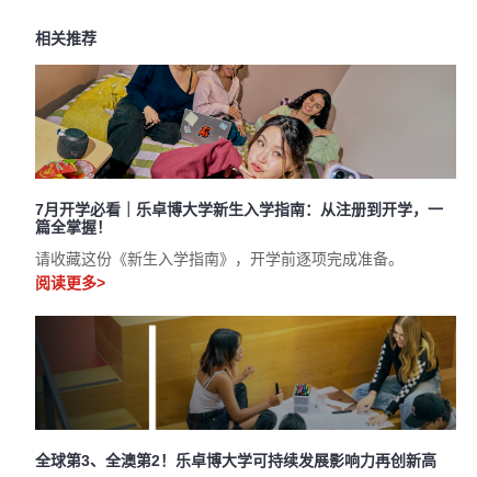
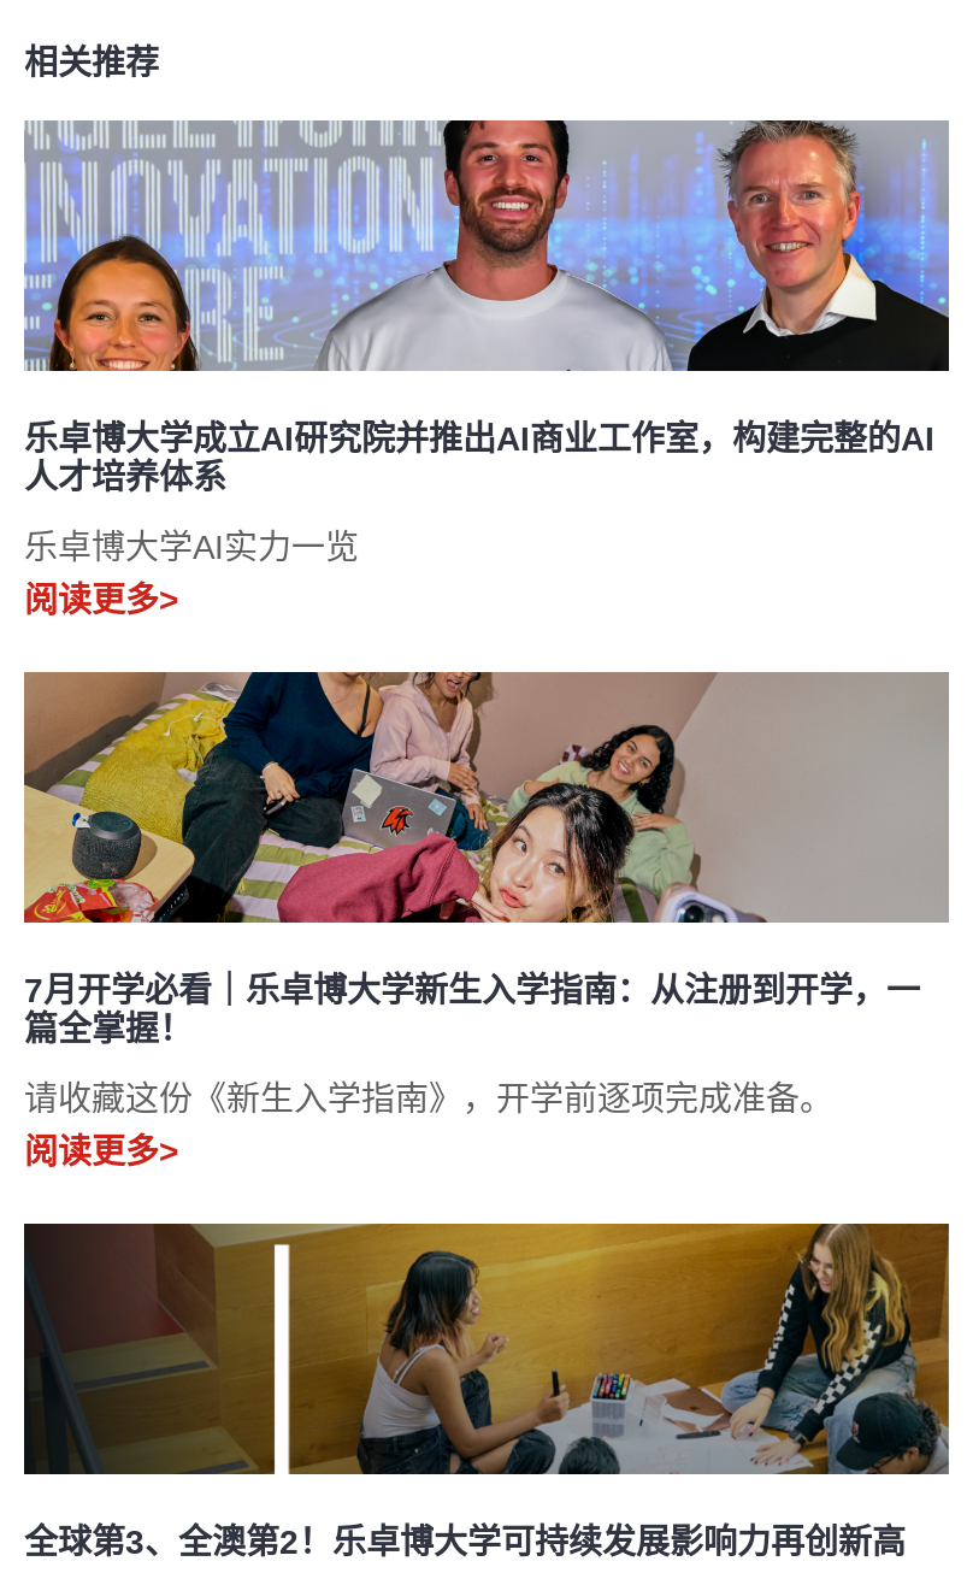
+ [image]
+ 乐卓博大学成立AI研究院并推出AI商业工作室，构建完整的AI
+ 人才培养体系
+ 乐卓博大学AI实力一览
+ 阅读更多>
